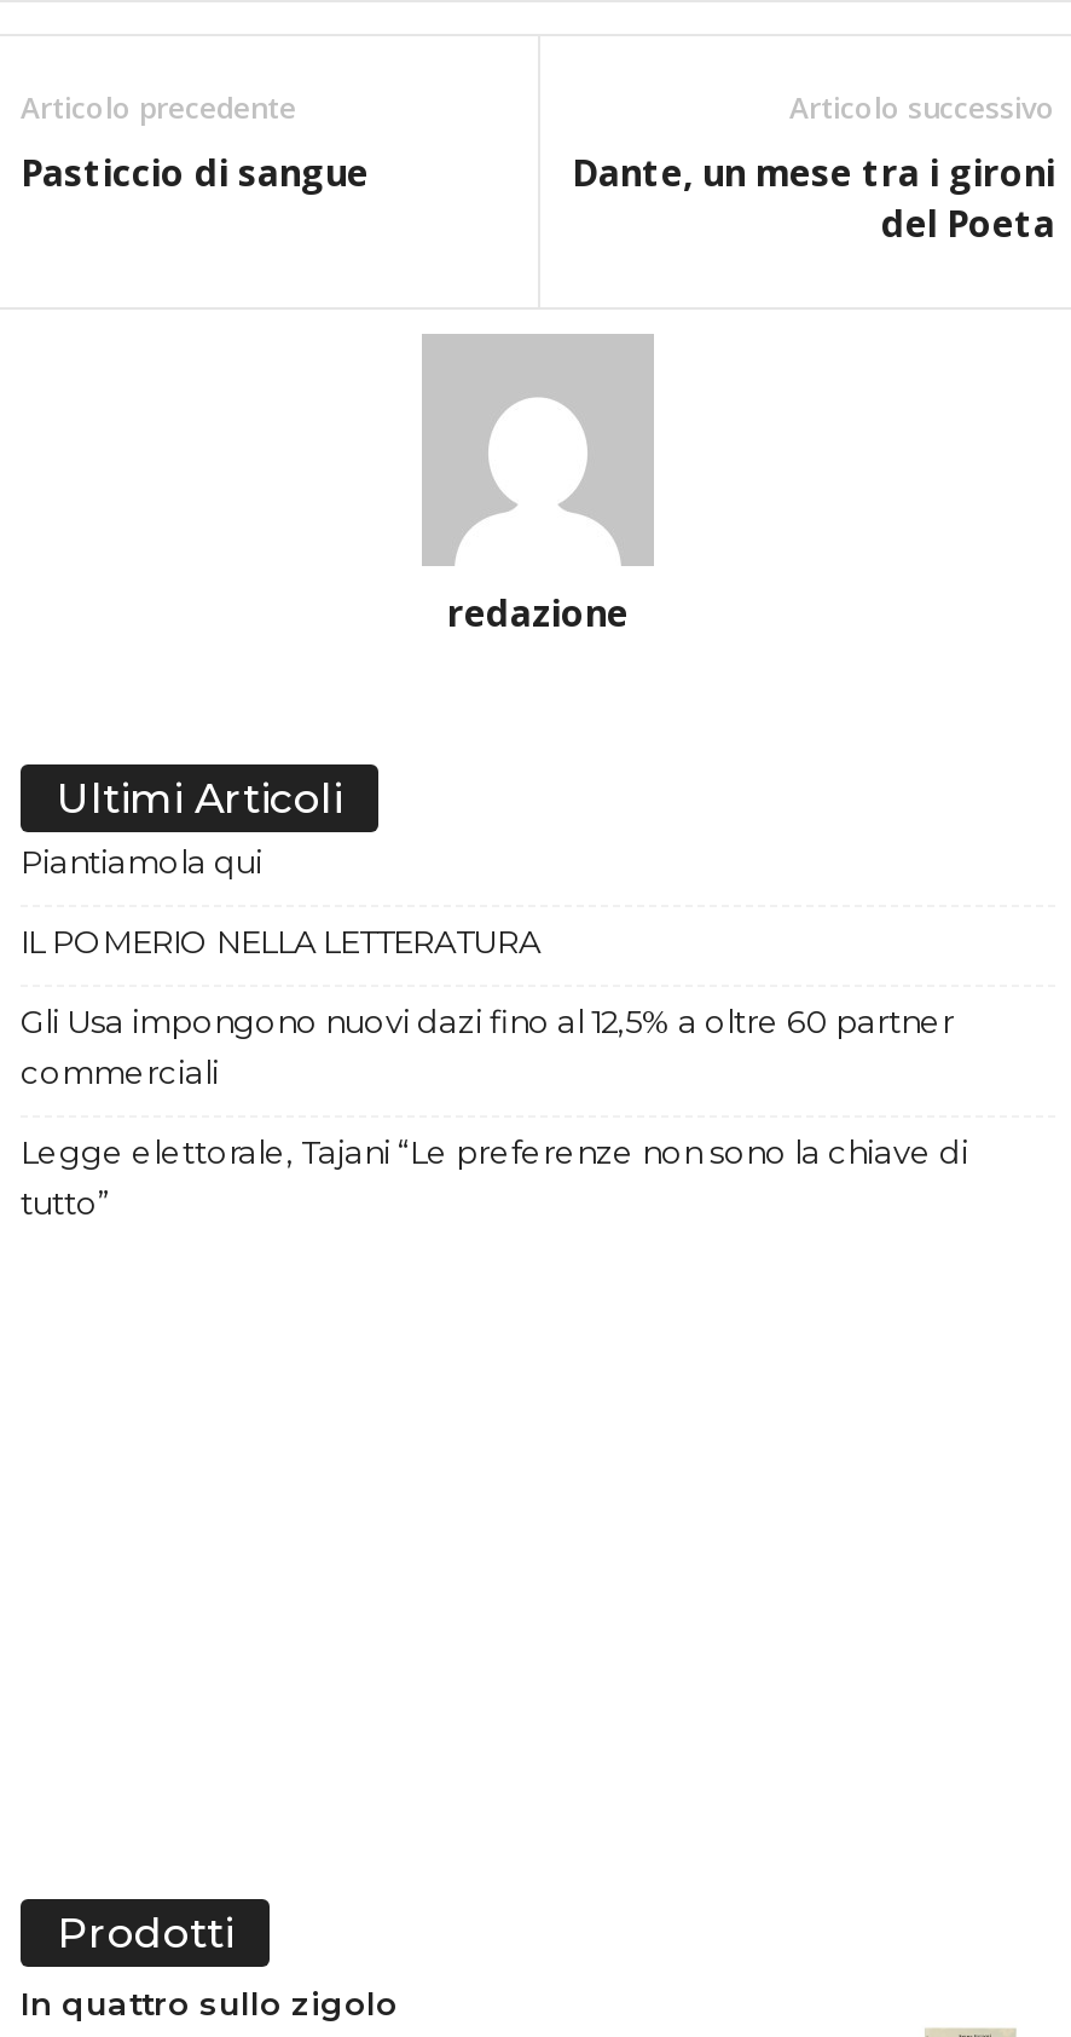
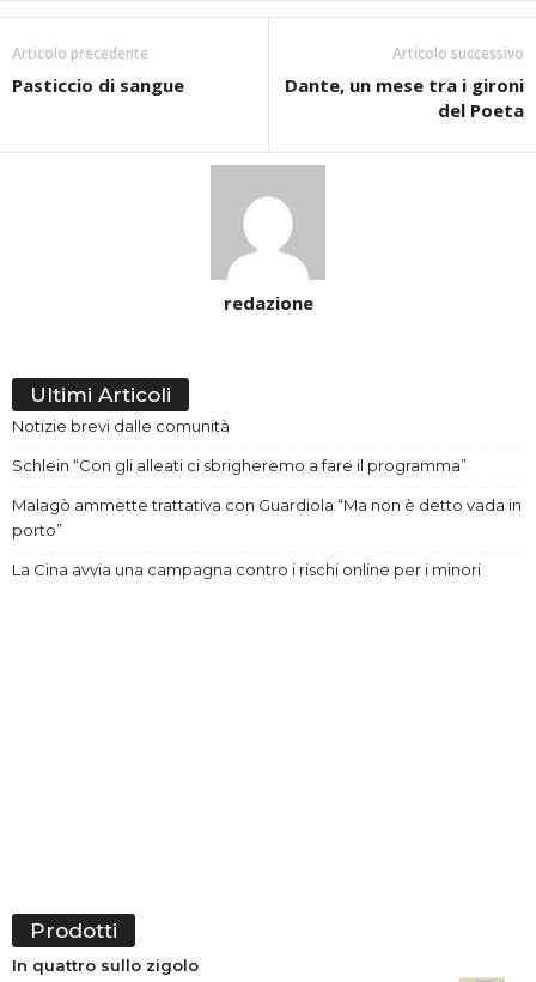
- Piantiamola qui
+ Notizie brevi dalle comunità

- IL POMERIO NELLA LETTERATURA
+ Schlein “Con gli alleati ci sbrigheremo a fare il programma”

- Gli Usa impongono nuovi dazi fino al 12,5% a oltre 60 partner
- commerciali
+ Malagò ammette trattativa con Guardiola “Ma non è detto vada in
+ porto”

- Legge elettorale, Tajani “Le preferenze non sono la chiave di
- tutto”
+ La Cina avvia una campagna contro i rischi online per i minori
